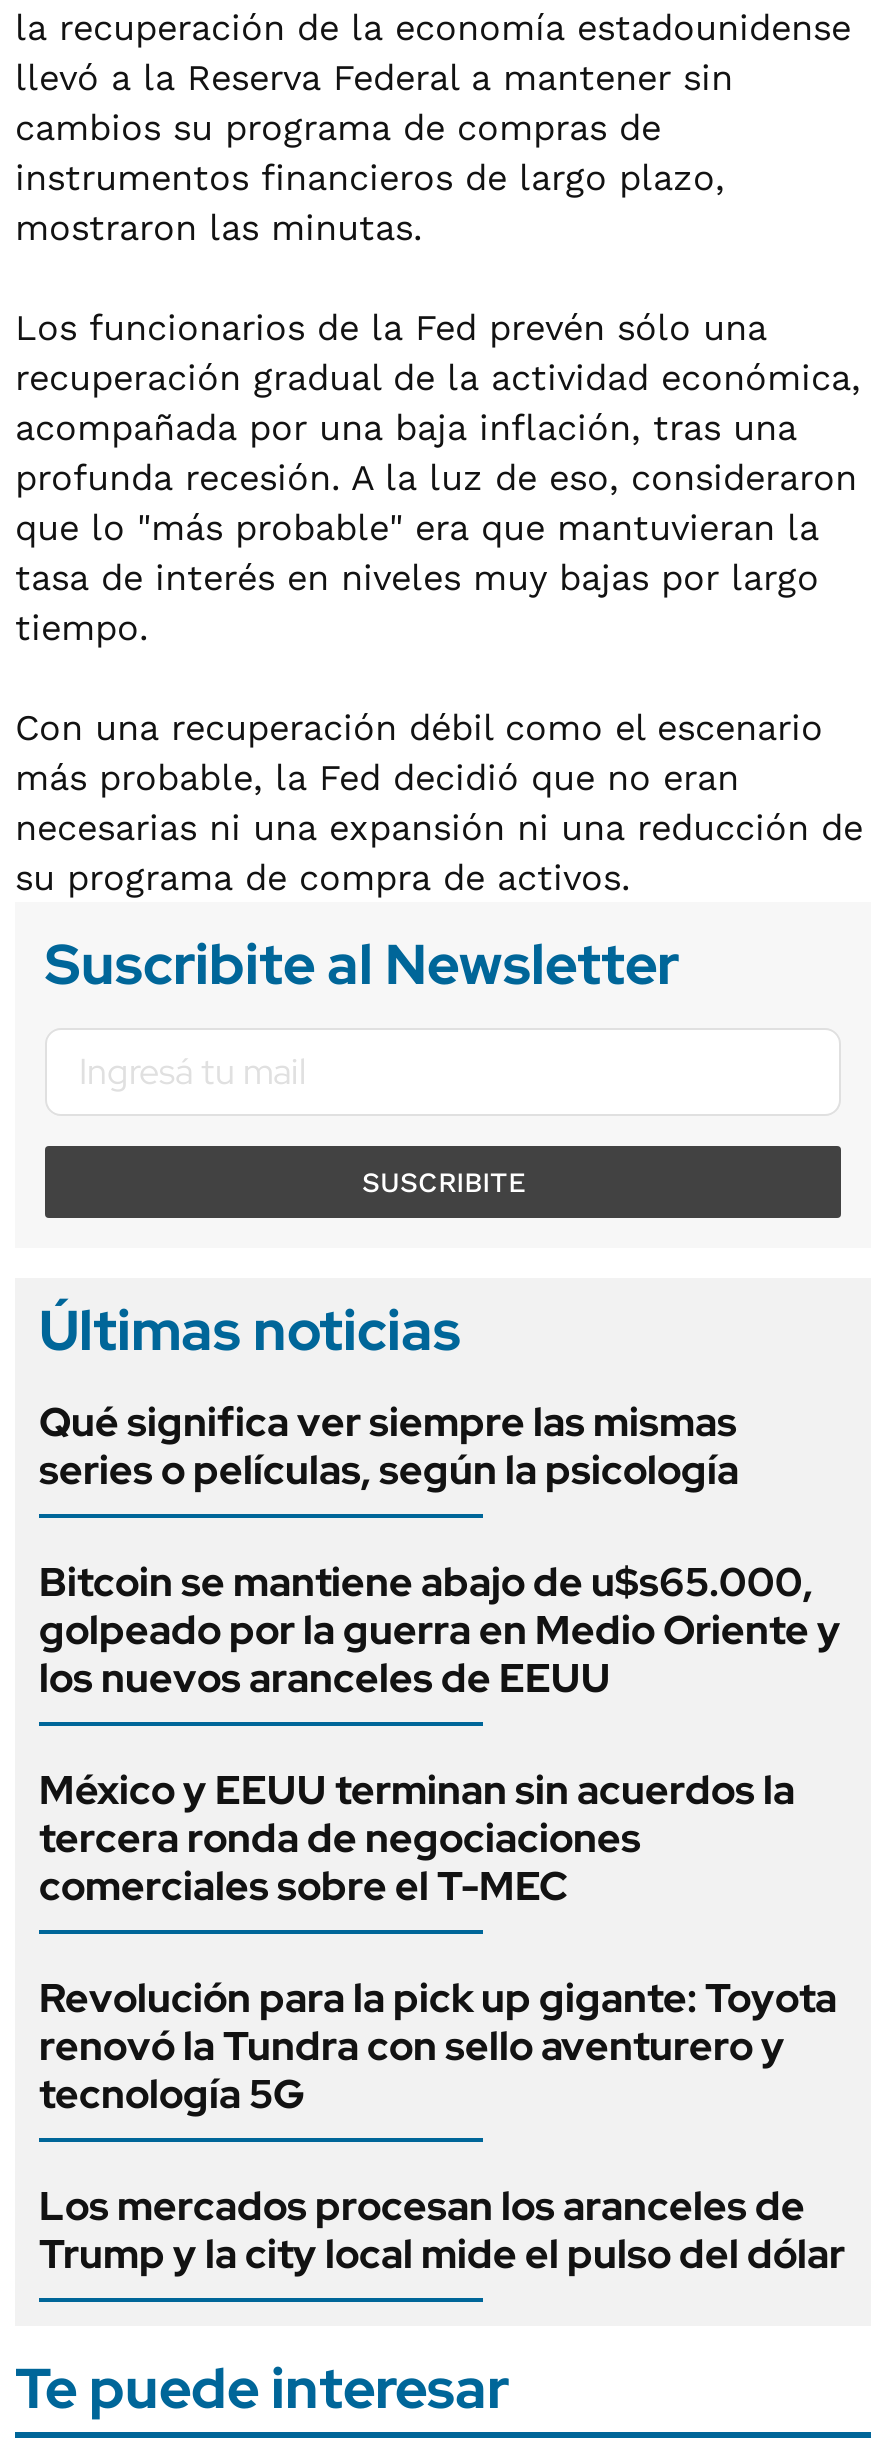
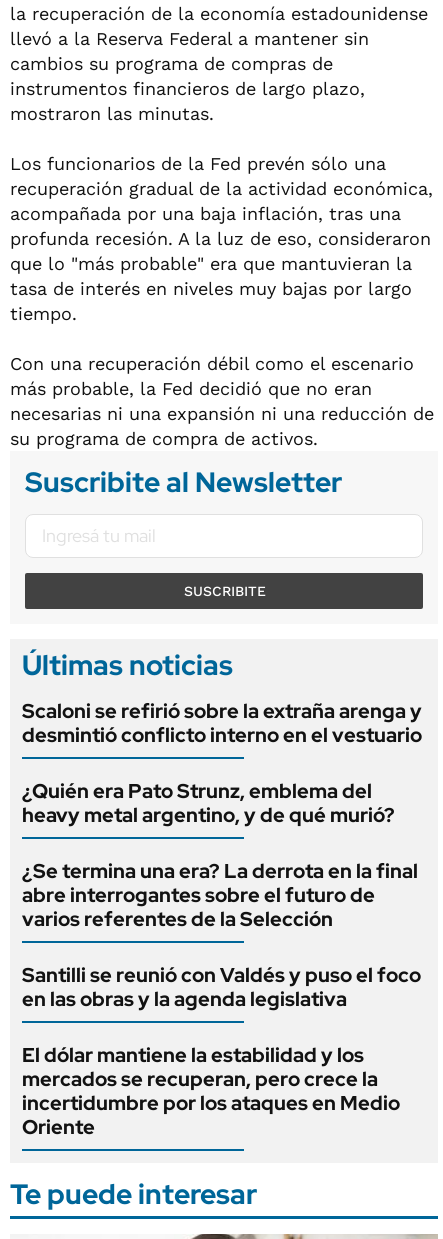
- Qué significa ver siempre las mismas
- series o películas, según la psicología
+ Scaloni se refirió sobre la extraña arenga y
+ desmintió conflicto interno en el vestuario

- Bitcoin se mantiene abajo de u$s65.000,
- golpeado por la guerra en Medio Oriente y
- los nuevos aranceles de EEUU
+ ¿Quién era Pato Strunz, emblema del
+ heavy metal argentino, y de qué murió?

- México y EEUU terminan sin acuerdos la
- tercera ronda de negociaciones
- comerciales sobre el T-MEC
+ ¿Se termina una era? La derrota en la final
+ abre interrogantes sobre el futuro de
+ varios referentes de la Selección

- Revolución para la pick up gigante: Toyota
- renovó la Tundra con sello aventurero y
- tecnología 5G
+ Santilli se reunió con Valdés y puso el foco
+ en las obras y la agenda legislativa

- Los mercados procesan los aranceles de
- Trump y la city local mide el pulso del dólar
+ El dólar mantiene la estabilidad y los
+ mercados se recuperan, pero crece la
+ incertidumbre por los ataques en Medio
+ Oriente
